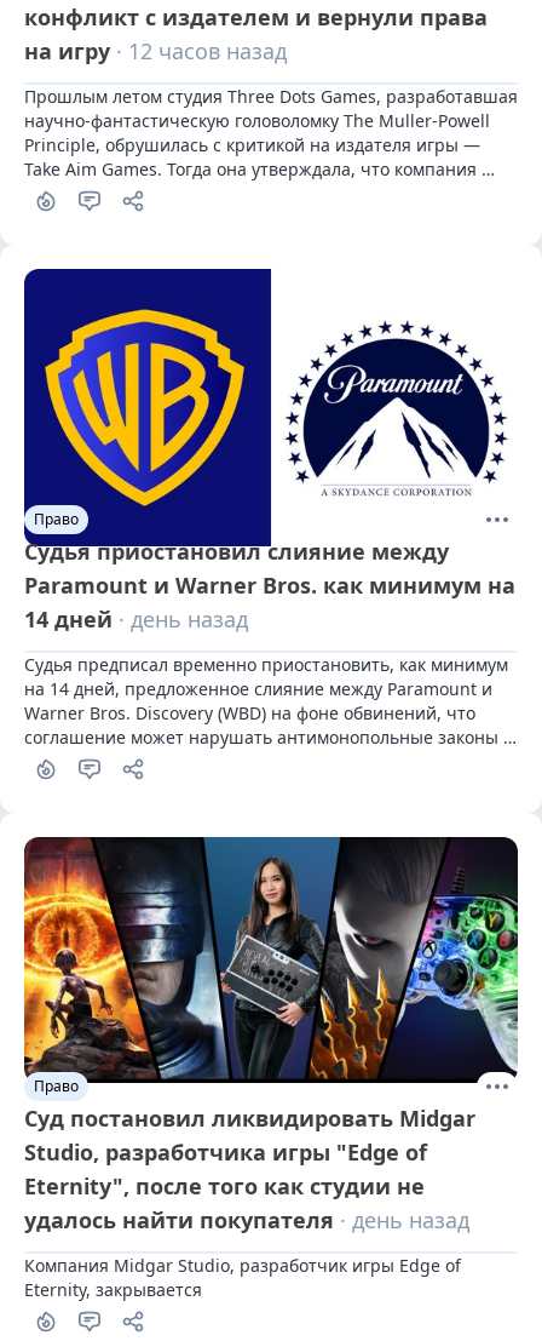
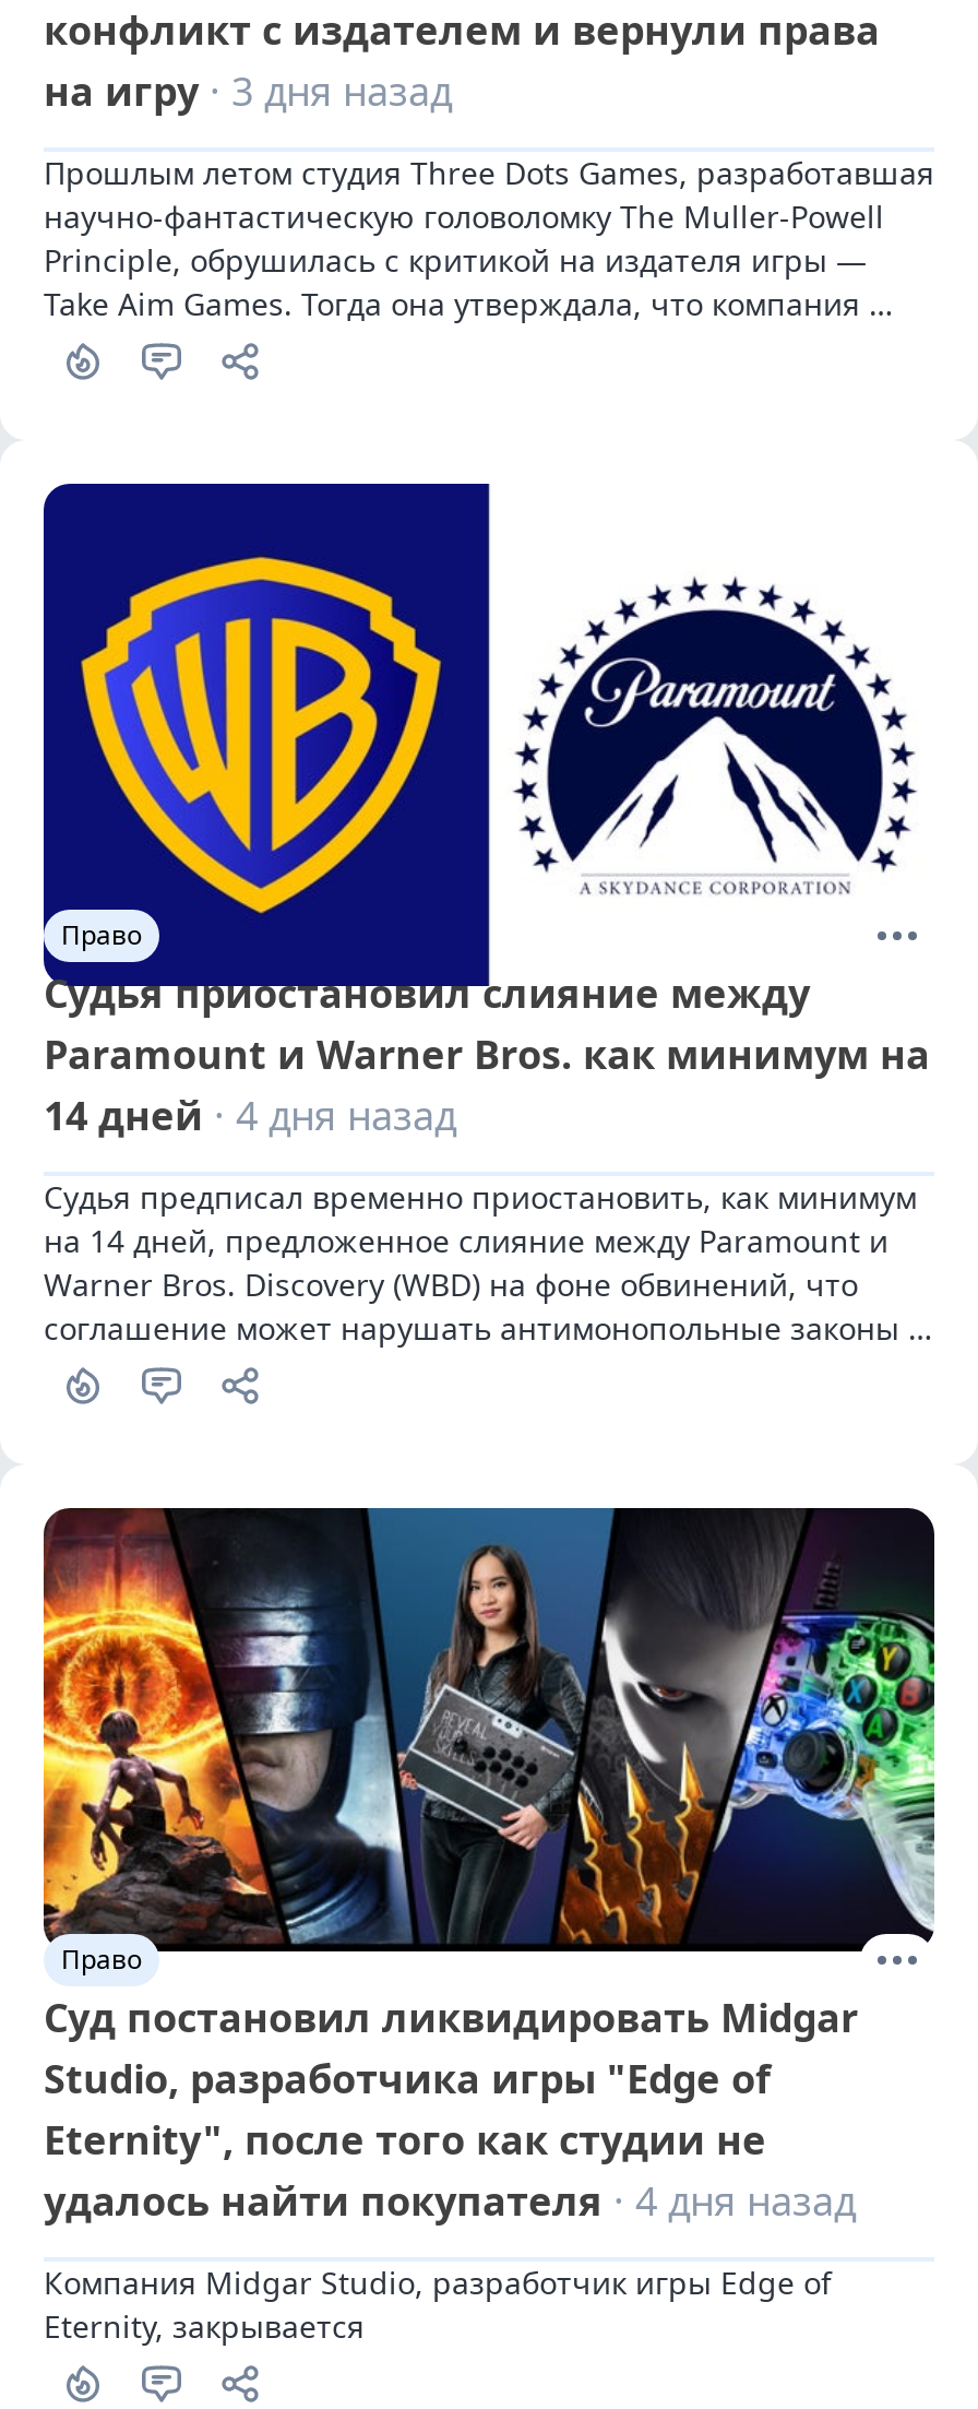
- на игру · 12 часов назад
+ на игру · 3 дня назад

- 14 дней · день назад
+ 14 дней · 4 дня назад

- удалось найти покупателя · день назад
+ удалось найти покупателя · 4 дня назад
